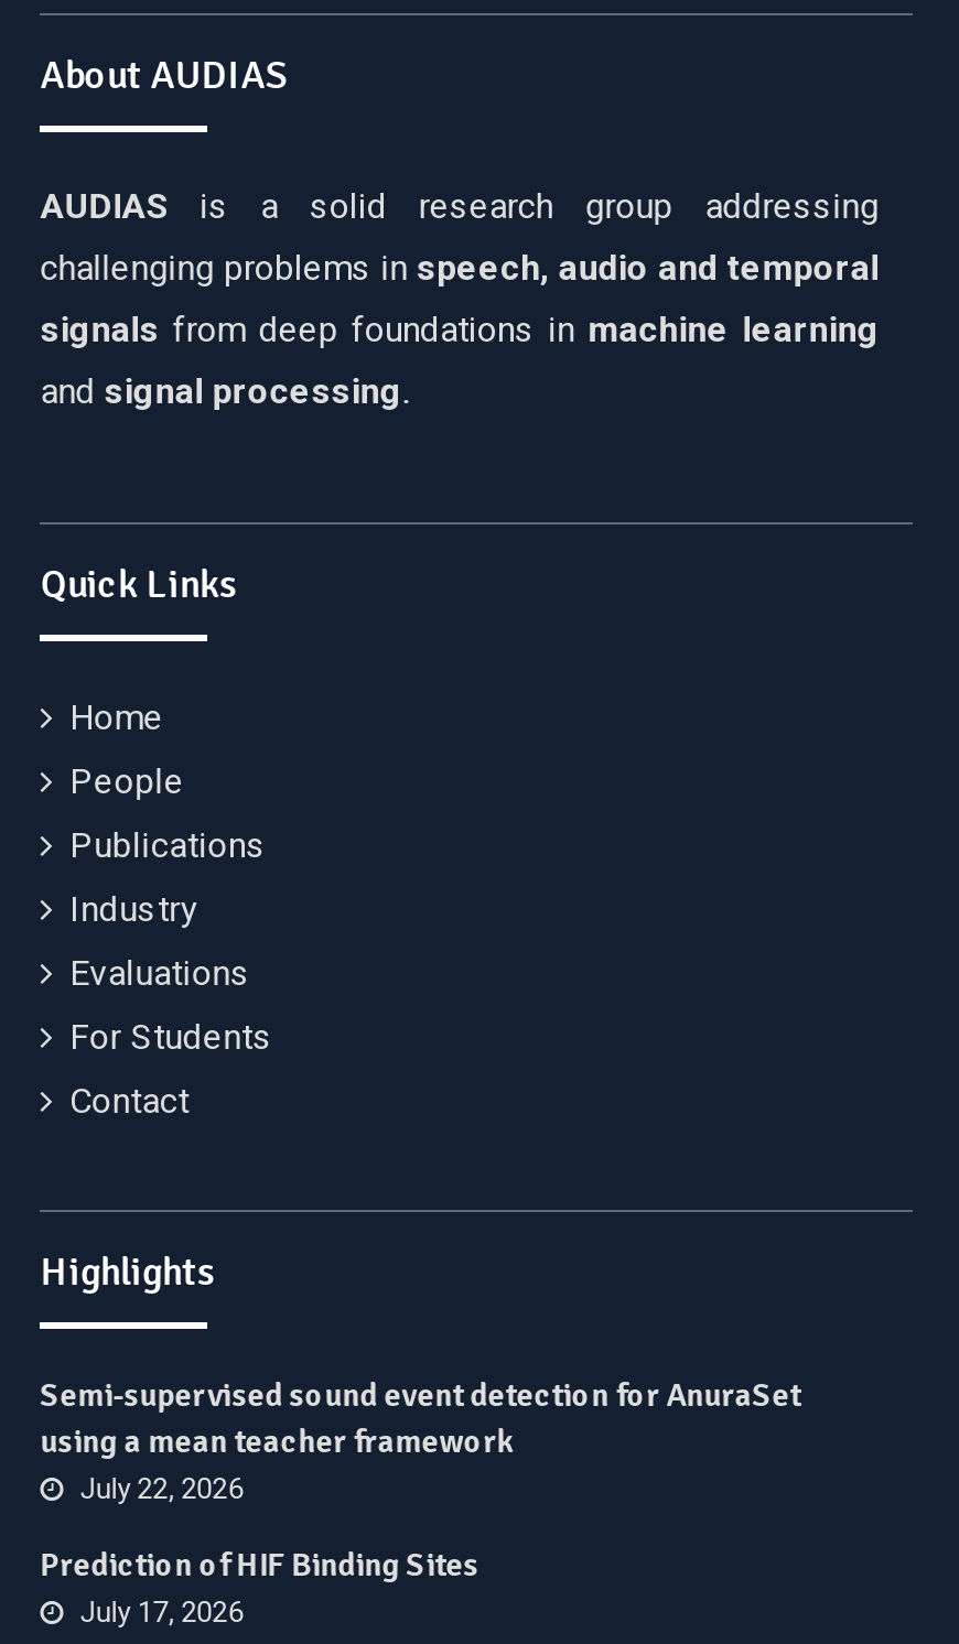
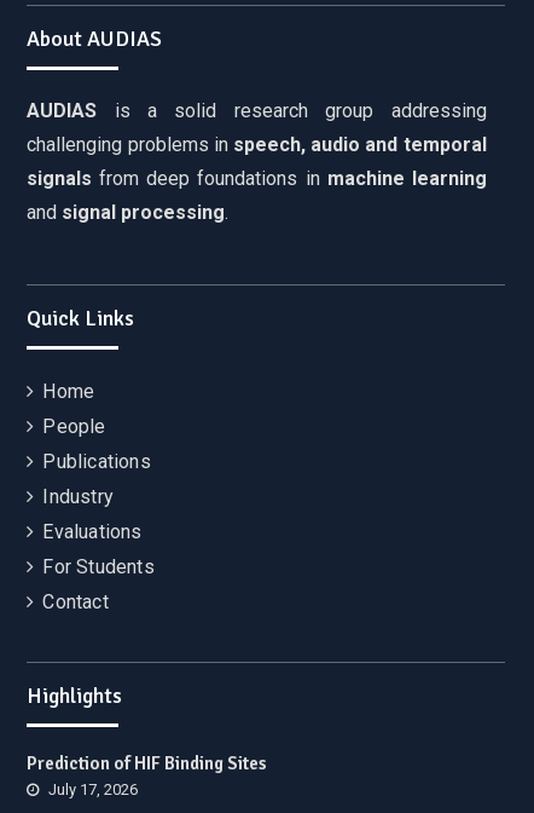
- Semi-supervised sound event detection for AnuraSet
- using a mean teacher framework
- July 22, 2026
